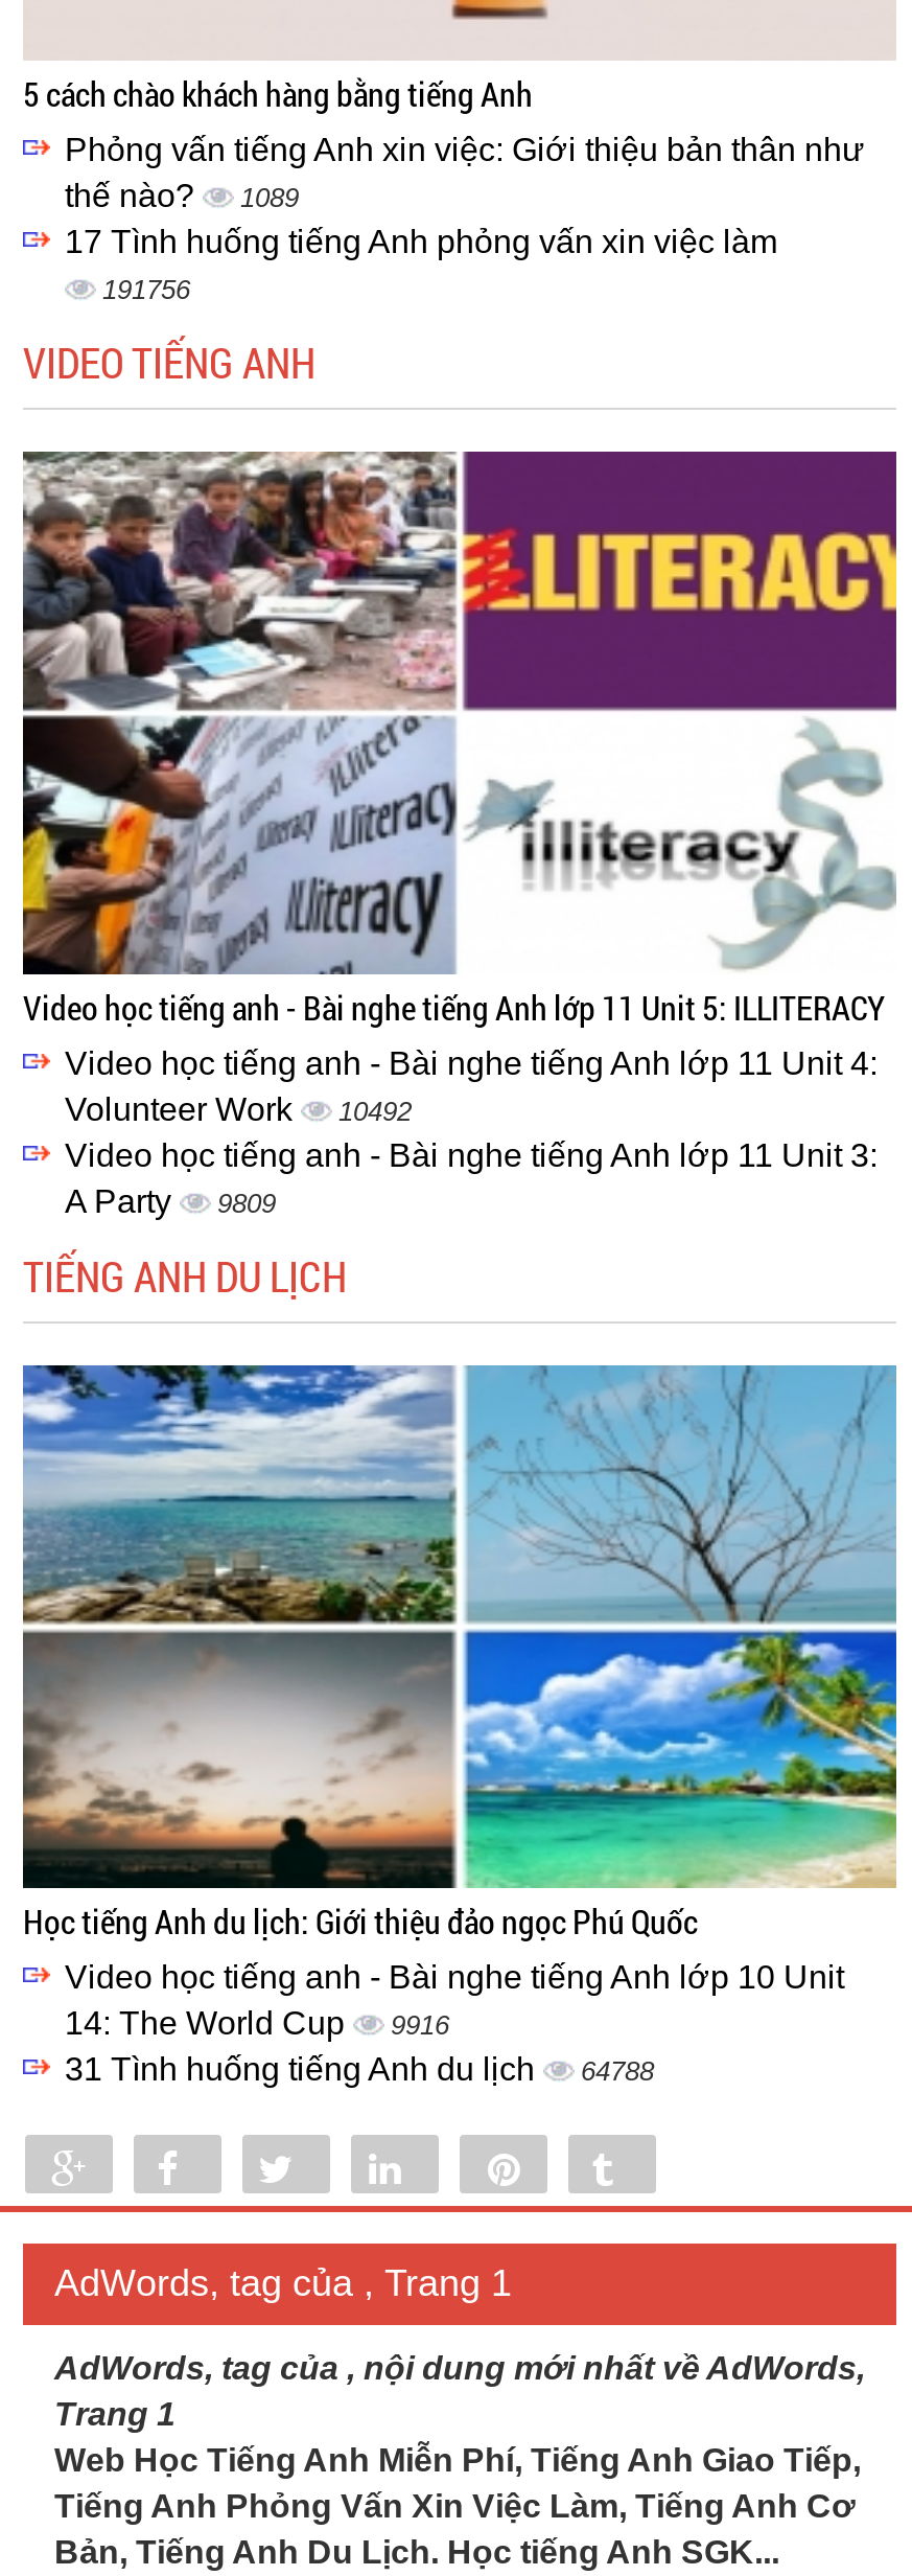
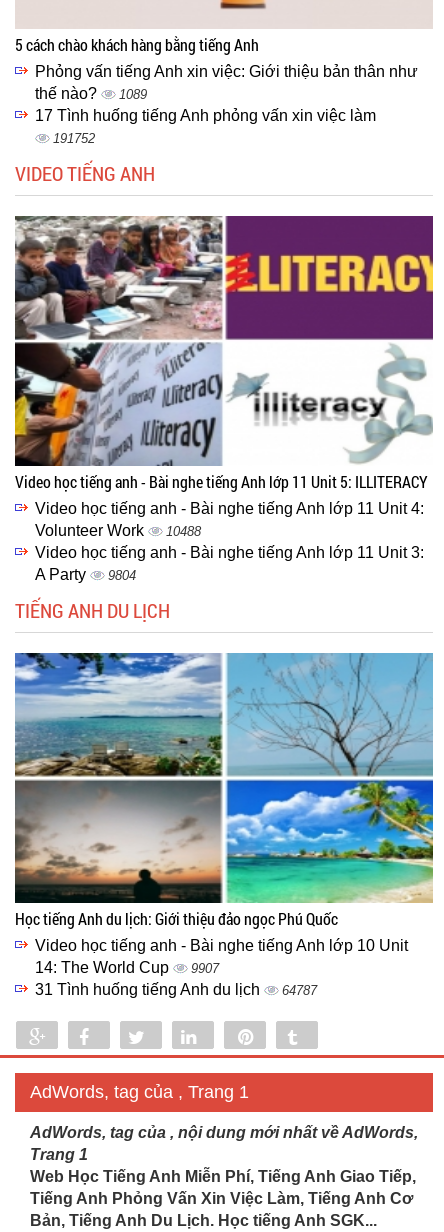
- 191756
+ 191752

- Volunteer Work 10492
+ Volunteer Work 10488

- A Party 9809
+ A Party 9804

- 14: The World Cup 9916
+ 14: The World Cup 9907

- 31 Tình huống tiếng Anh du lịch 64788
+ 31 Tình huống tiếng Anh du lịch 64787
